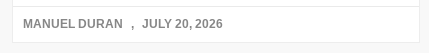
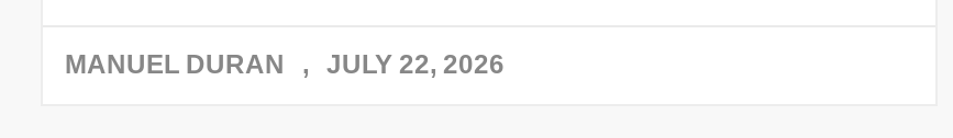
- MANUEL DURAN JULY 20, 2026
+ MANUEL DURAN JULY 22, 2026
